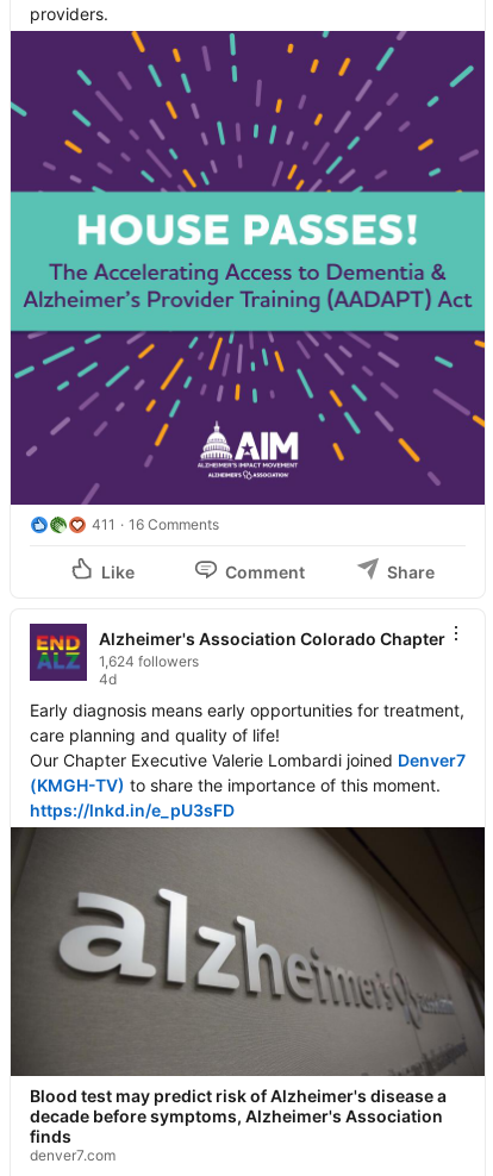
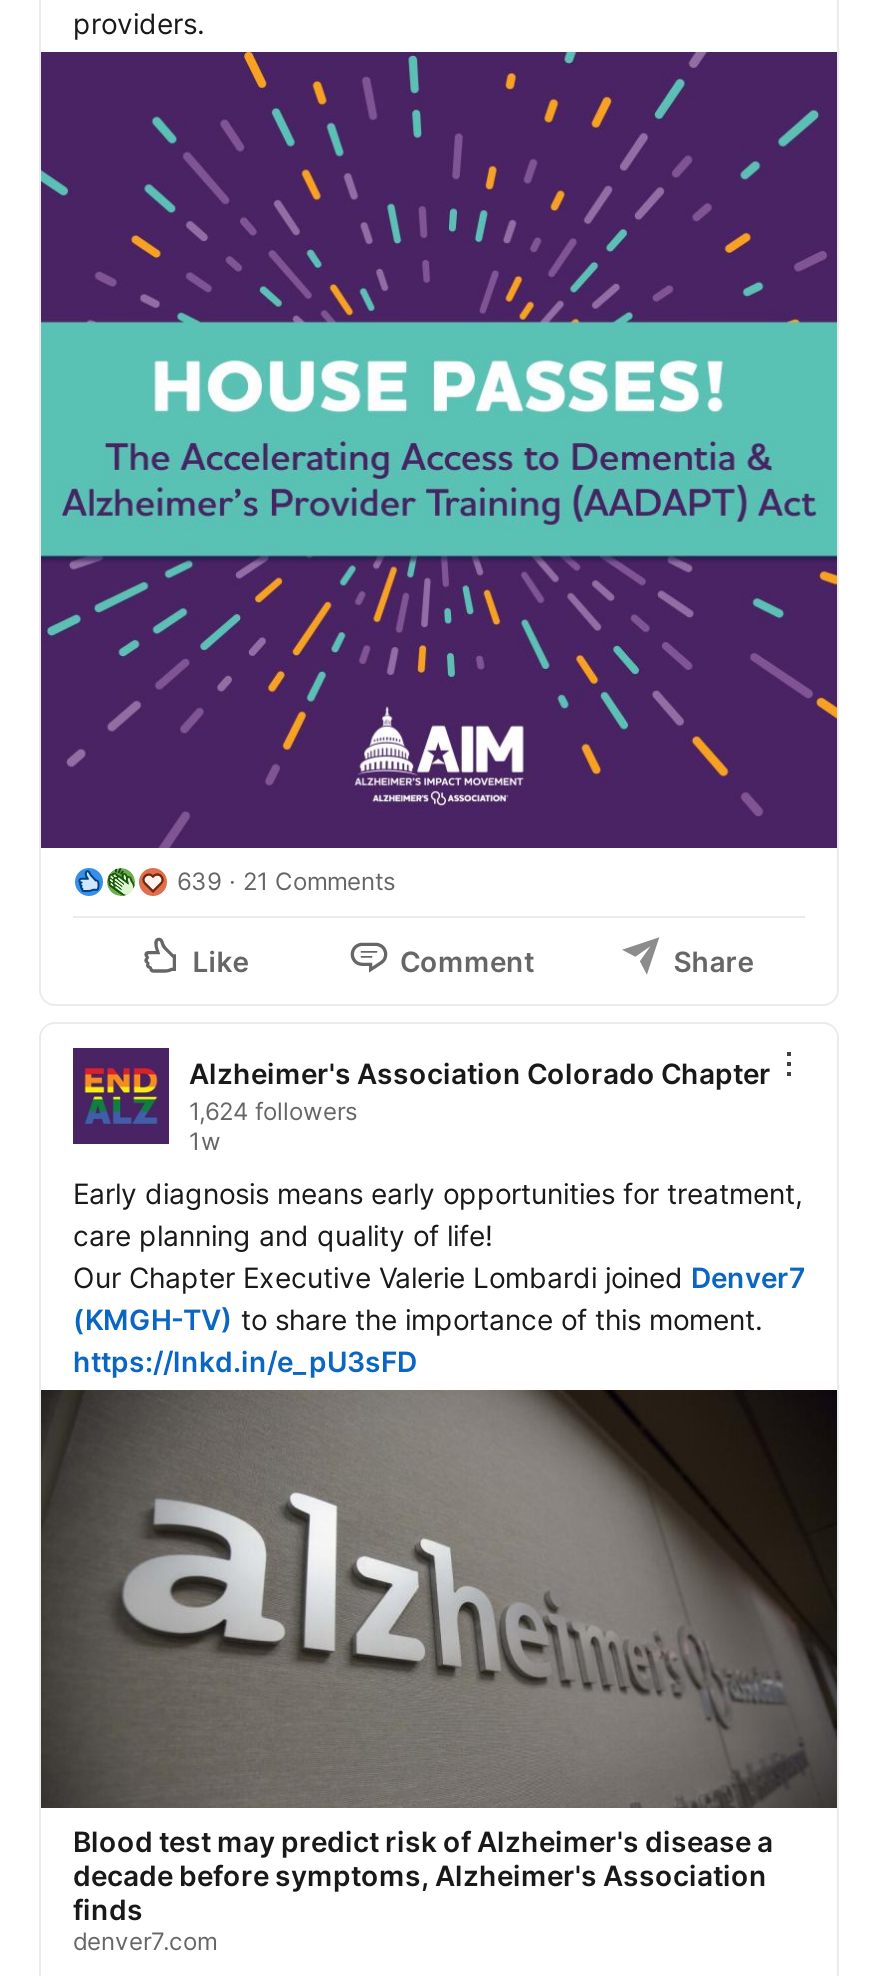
- 411
+ 639

- 16 Comments
+ 21 Comments

- 4d
+ 1w
